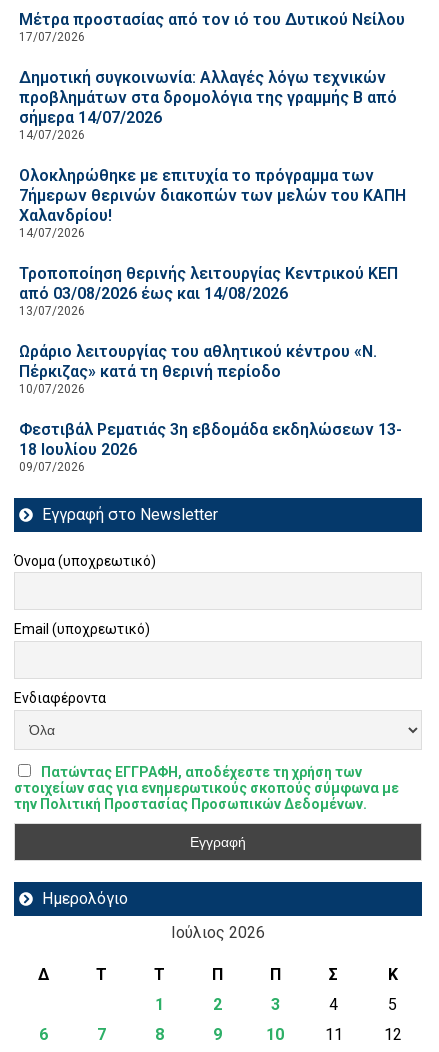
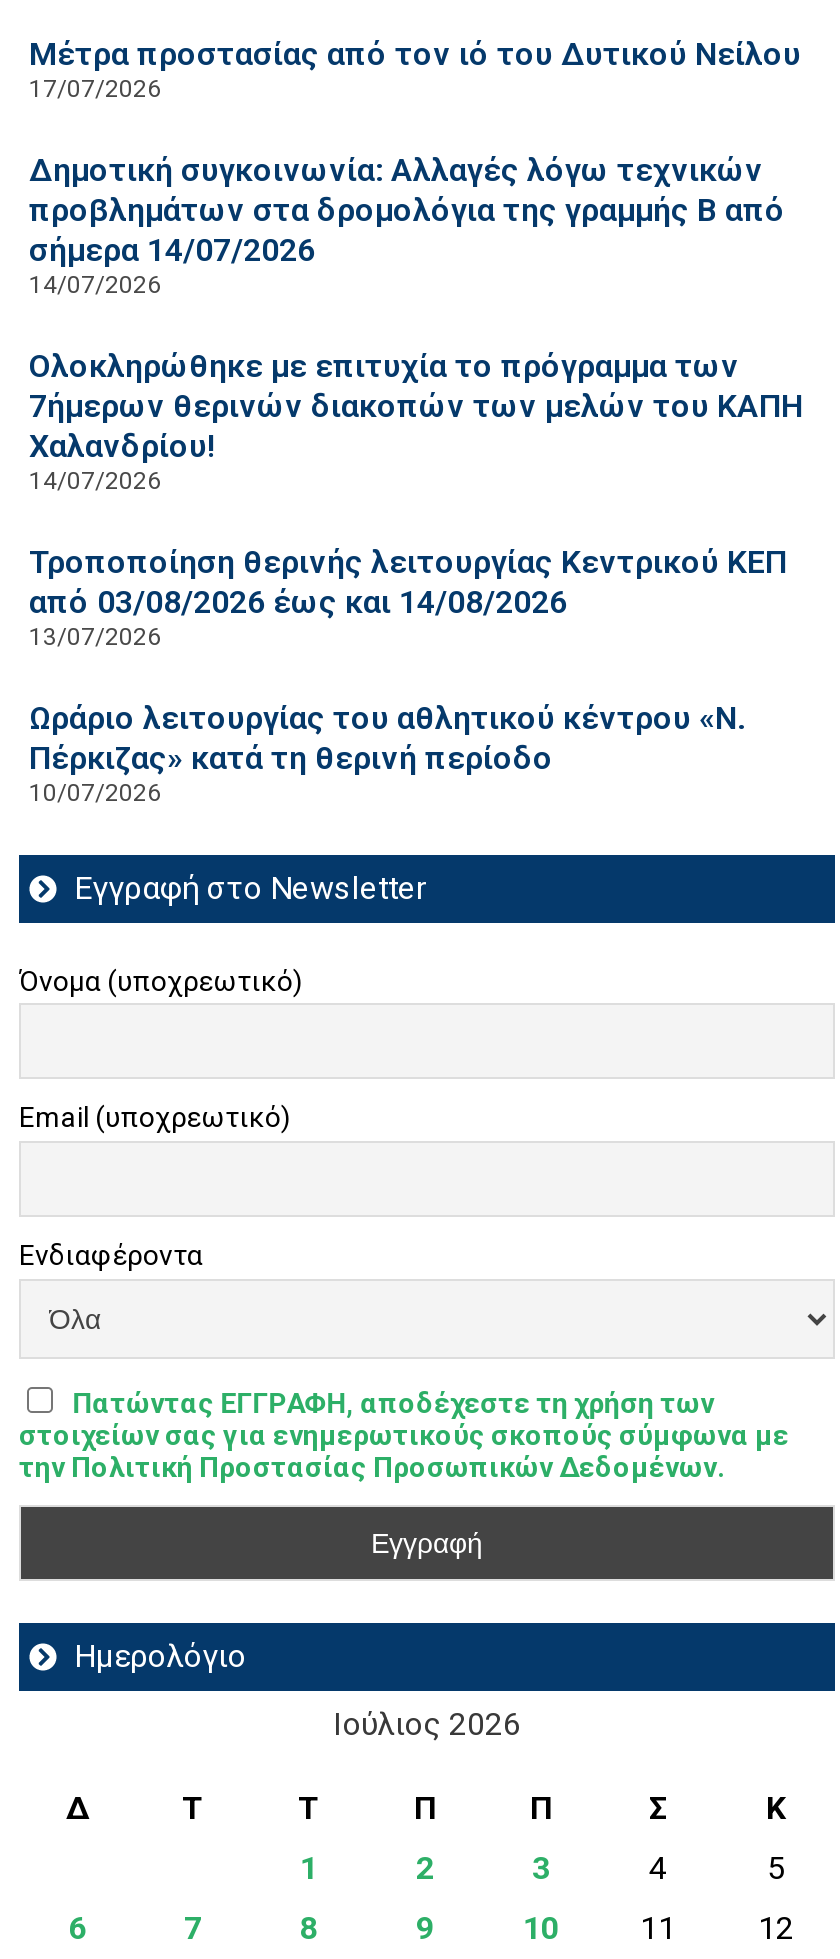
- Φεστιβάλ Ρεματιάς 3η εβδομάδα εκδηλώσεων 13-
- 18 Ιουλίου 2026
- 09/07/2026
